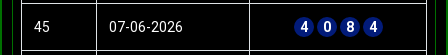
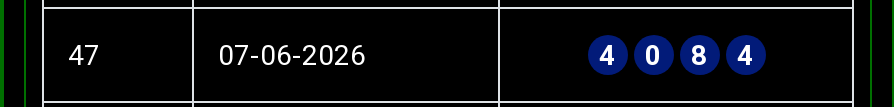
- 45
+ 47
